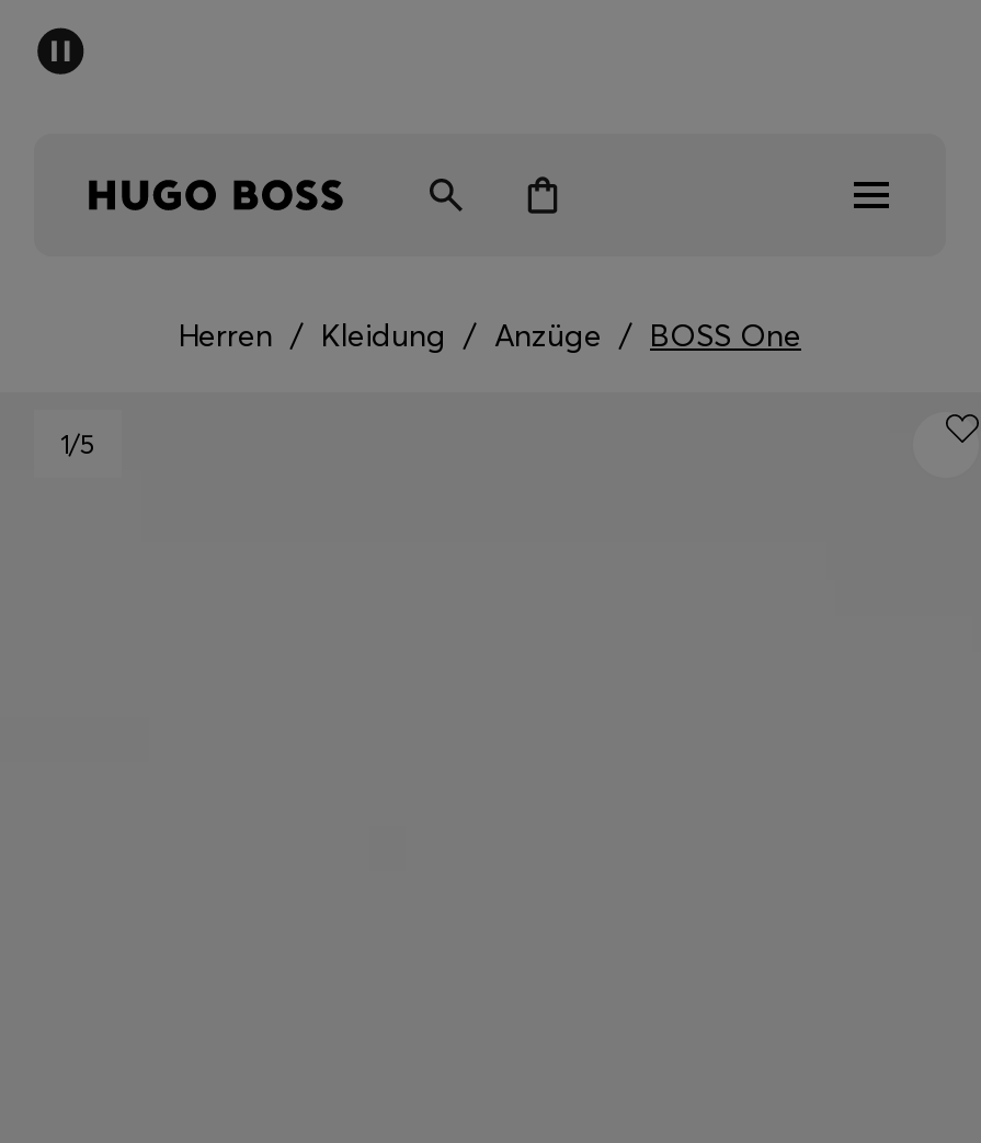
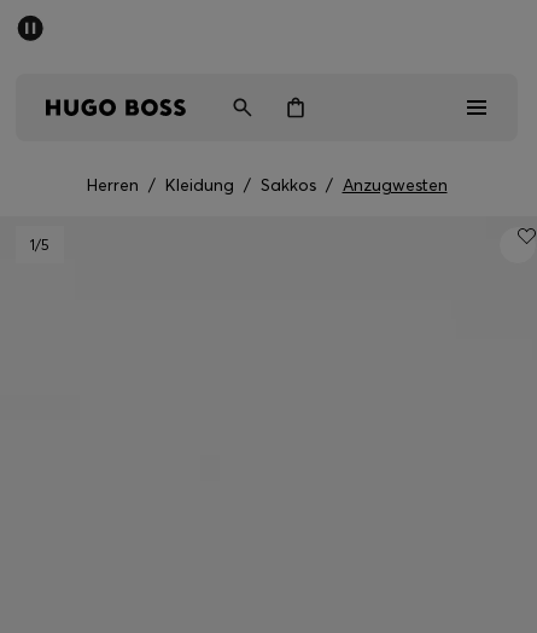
- Herren / Kleidung / Anzüge / BOSS One
+ Herren / Kleidung / Sakkos / Anzugwesten
